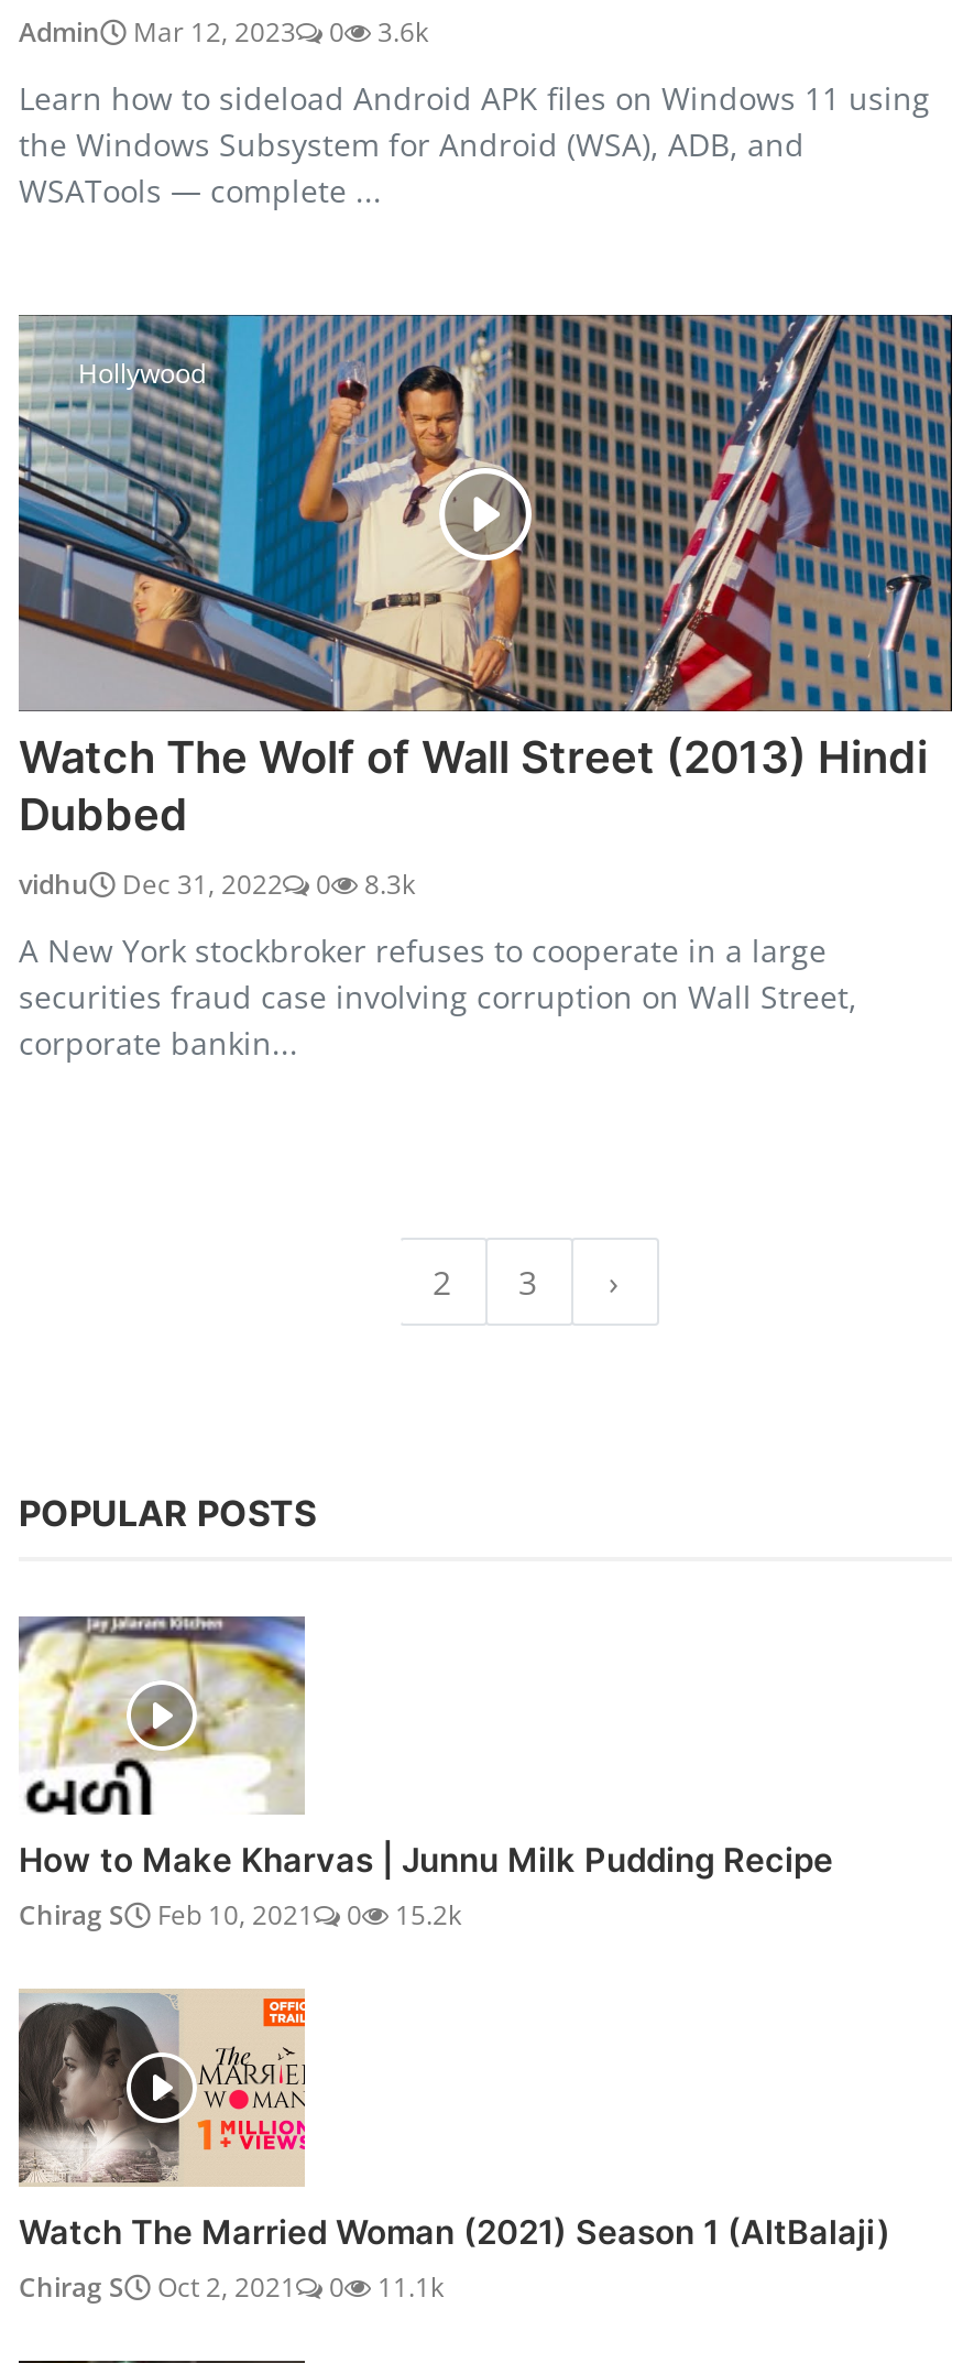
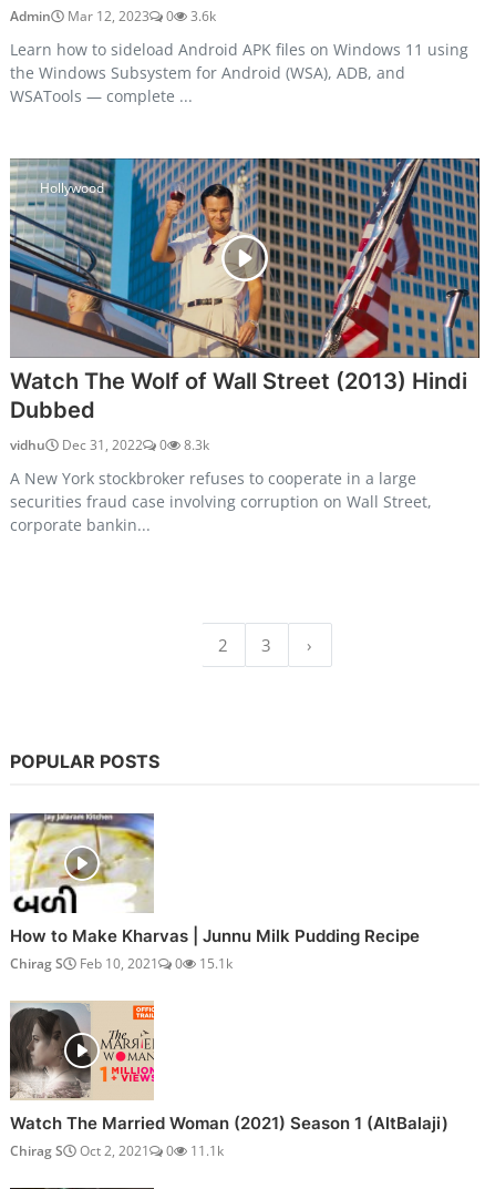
- Chirag S Feb 10, 2021 0 15.2k
+ Chirag S Feb 10, 2021 0 15.1k
